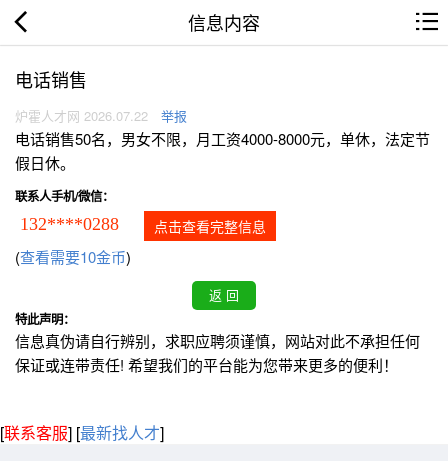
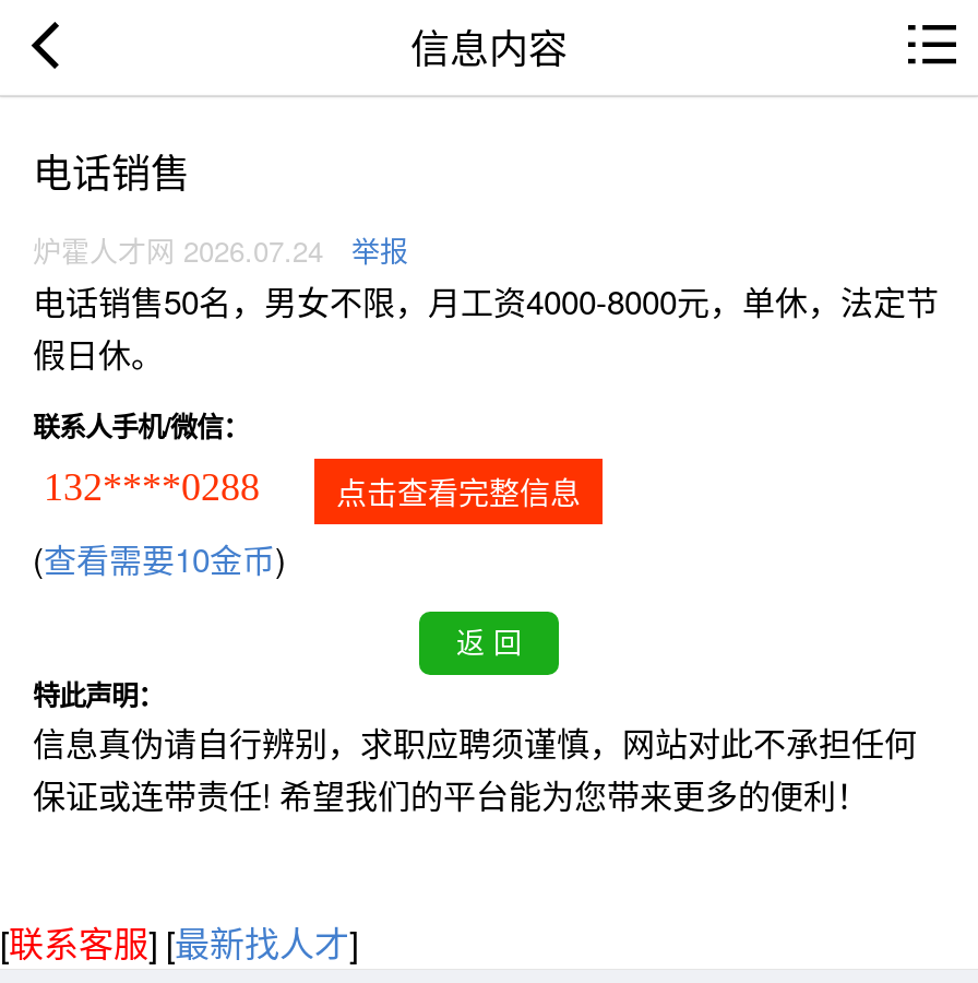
- 炉霍人才网 2026.07.22 举报
+ 炉霍人才网 2026.07.24 举报
